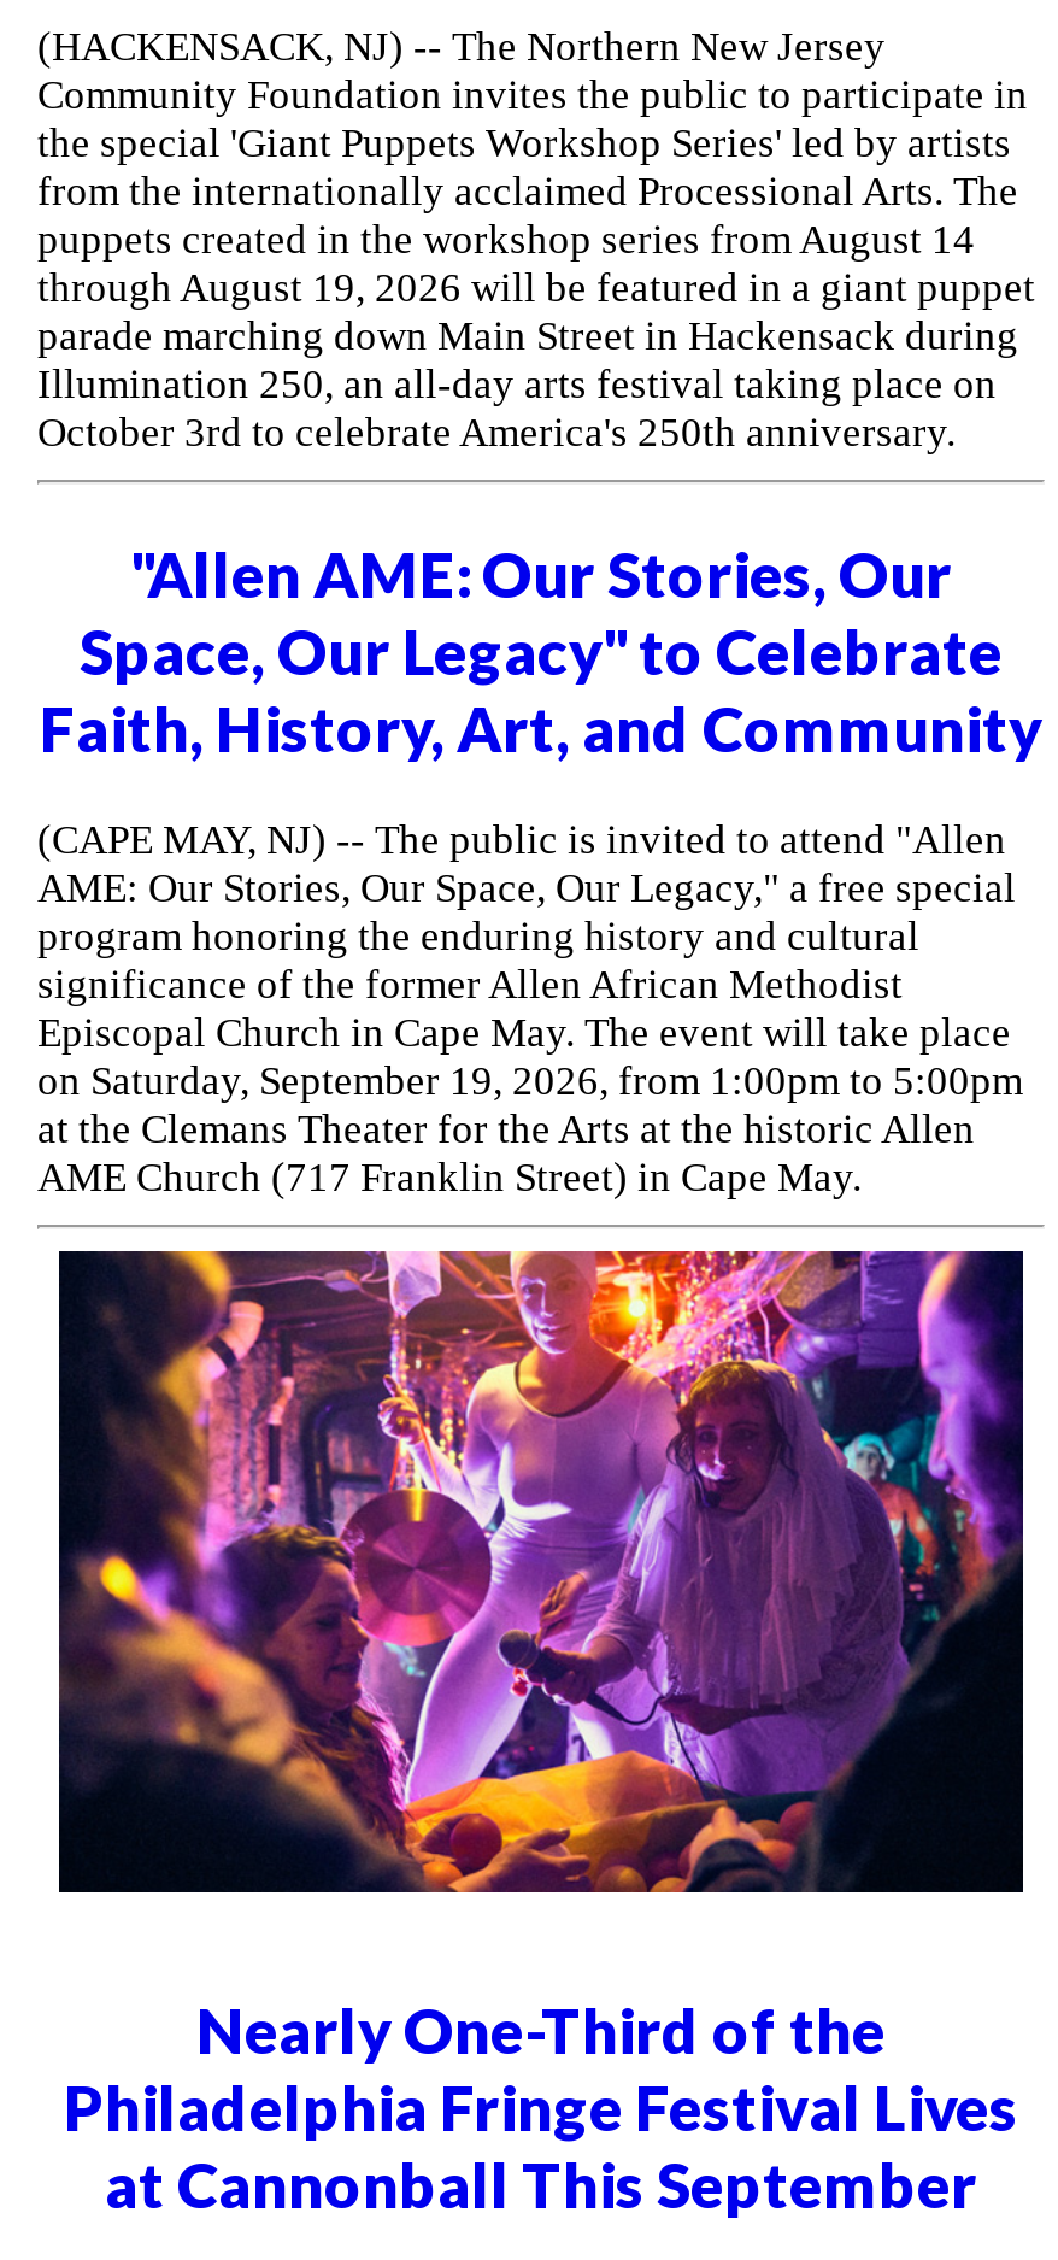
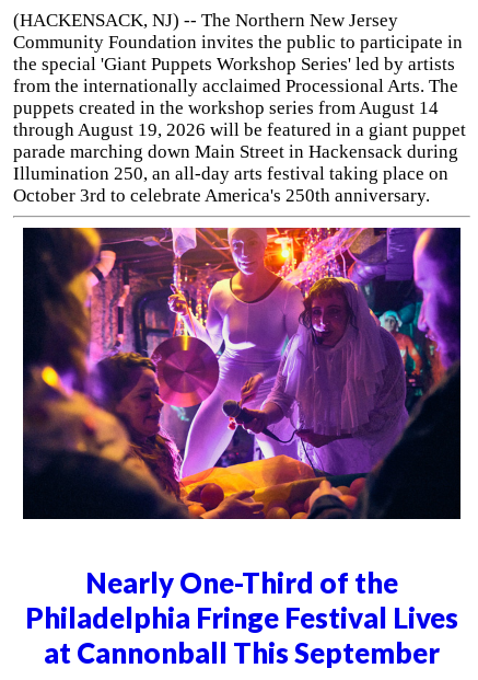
- "Allen AME: Our Stories, Our
- Space, Our Legacy" to Celebrate
- Faith, History, Art, and Community
- (CAPE MAY, NJ) -- The public is invited to attend "Allen
- AME: Our Stories, Our Space, Our Legacy," a free special
- program honoring the enduring history and cultural
- significance of the former Allen African Methodist
- Episcopal Church in Cape May. The event will take place
- on Saturday, September 19, 2026, from 1:00pm to 5:00pm
- at the Clemans Theater for the Arts at the historic Allen
- AME Church (717 Franklin Street) in Cape May.
